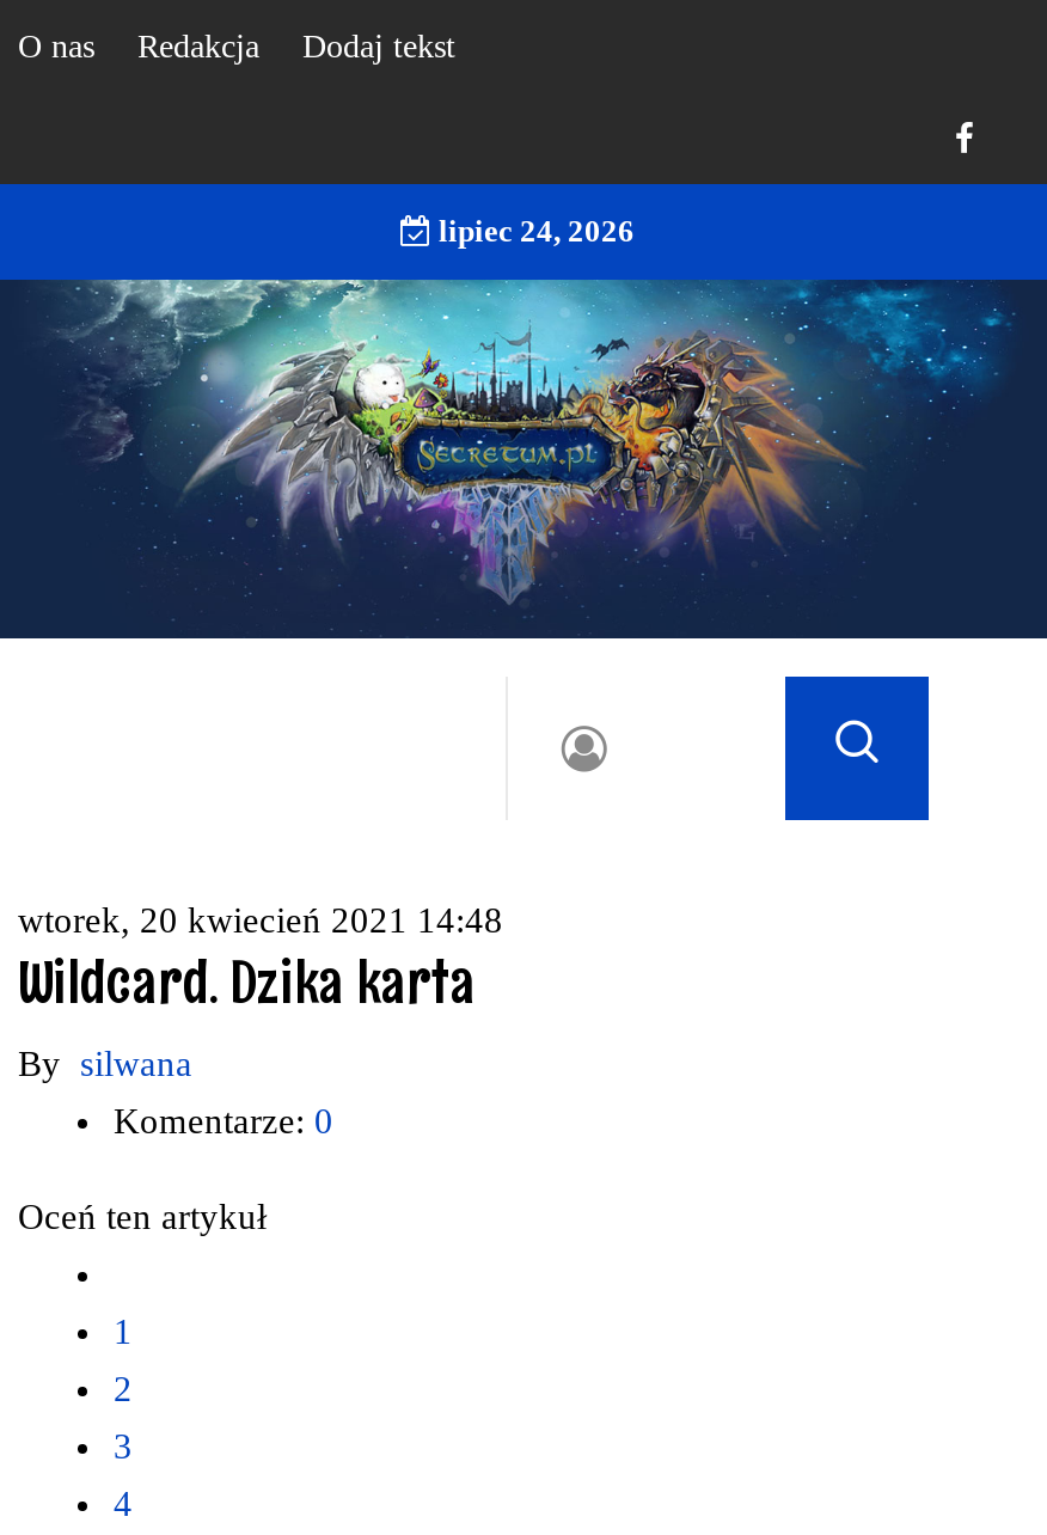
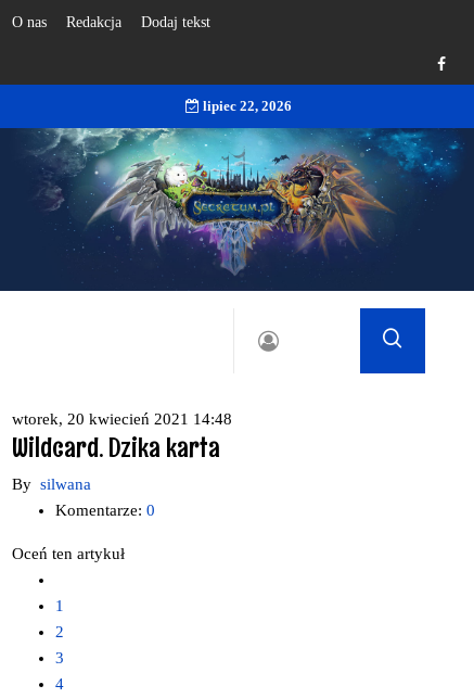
- lipiec 24, 2026
+ lipiec 22, 2026
